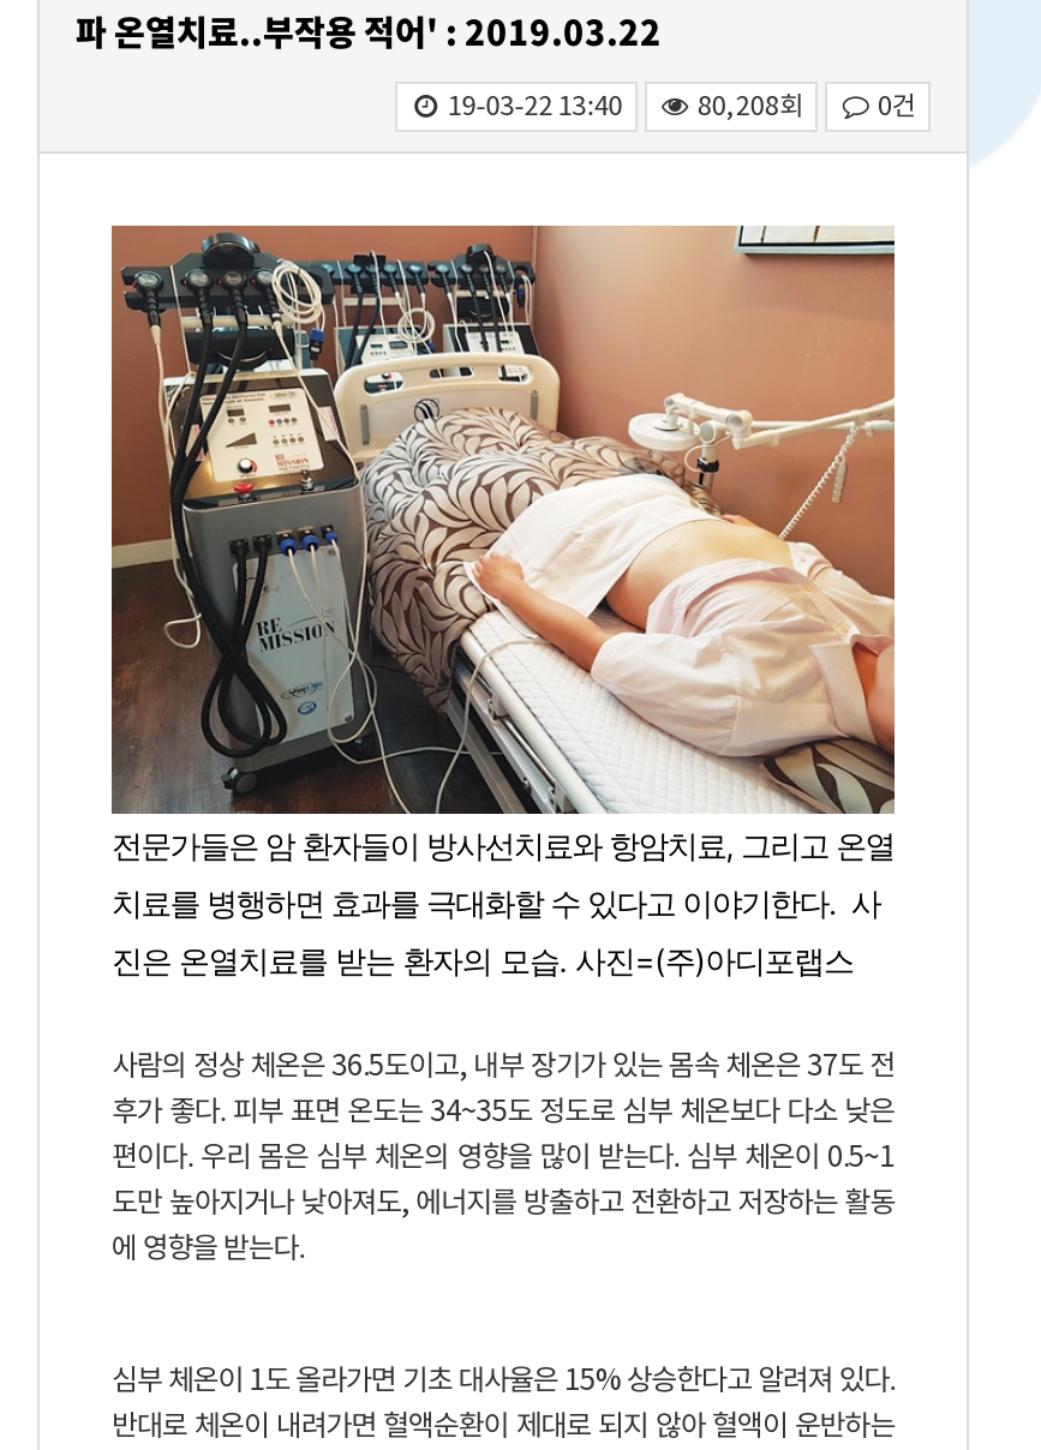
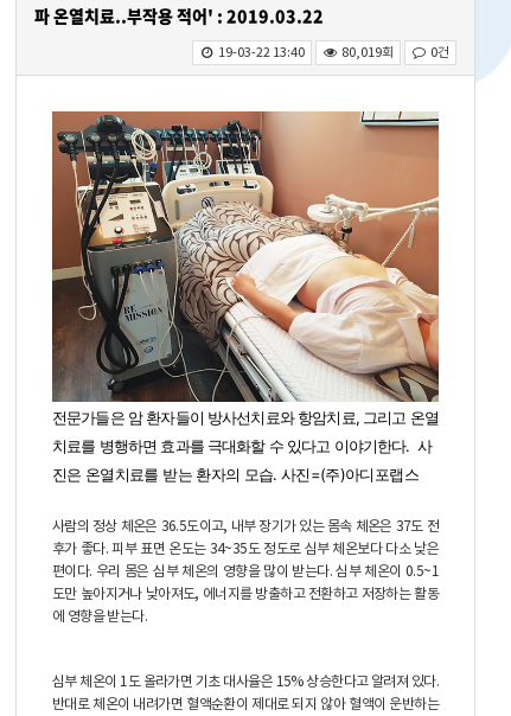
- 80,208회
+ 80,019회
